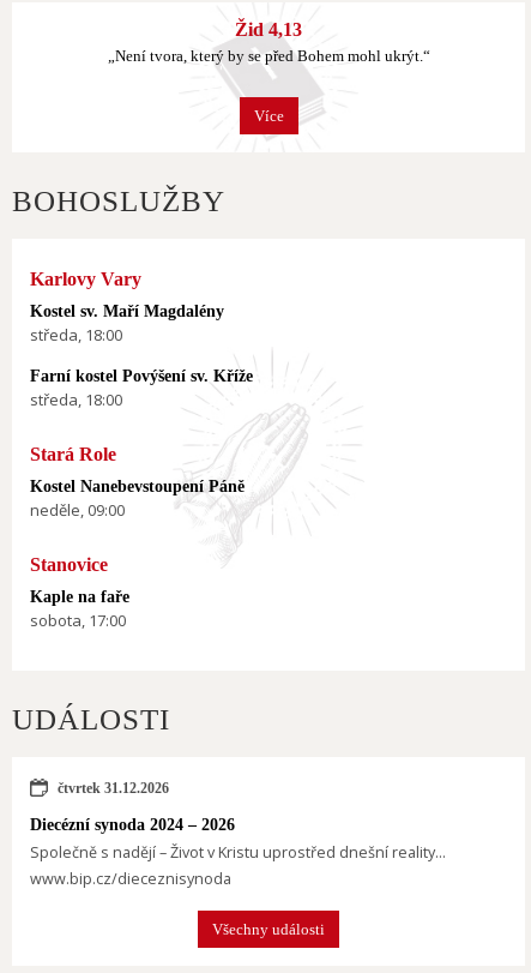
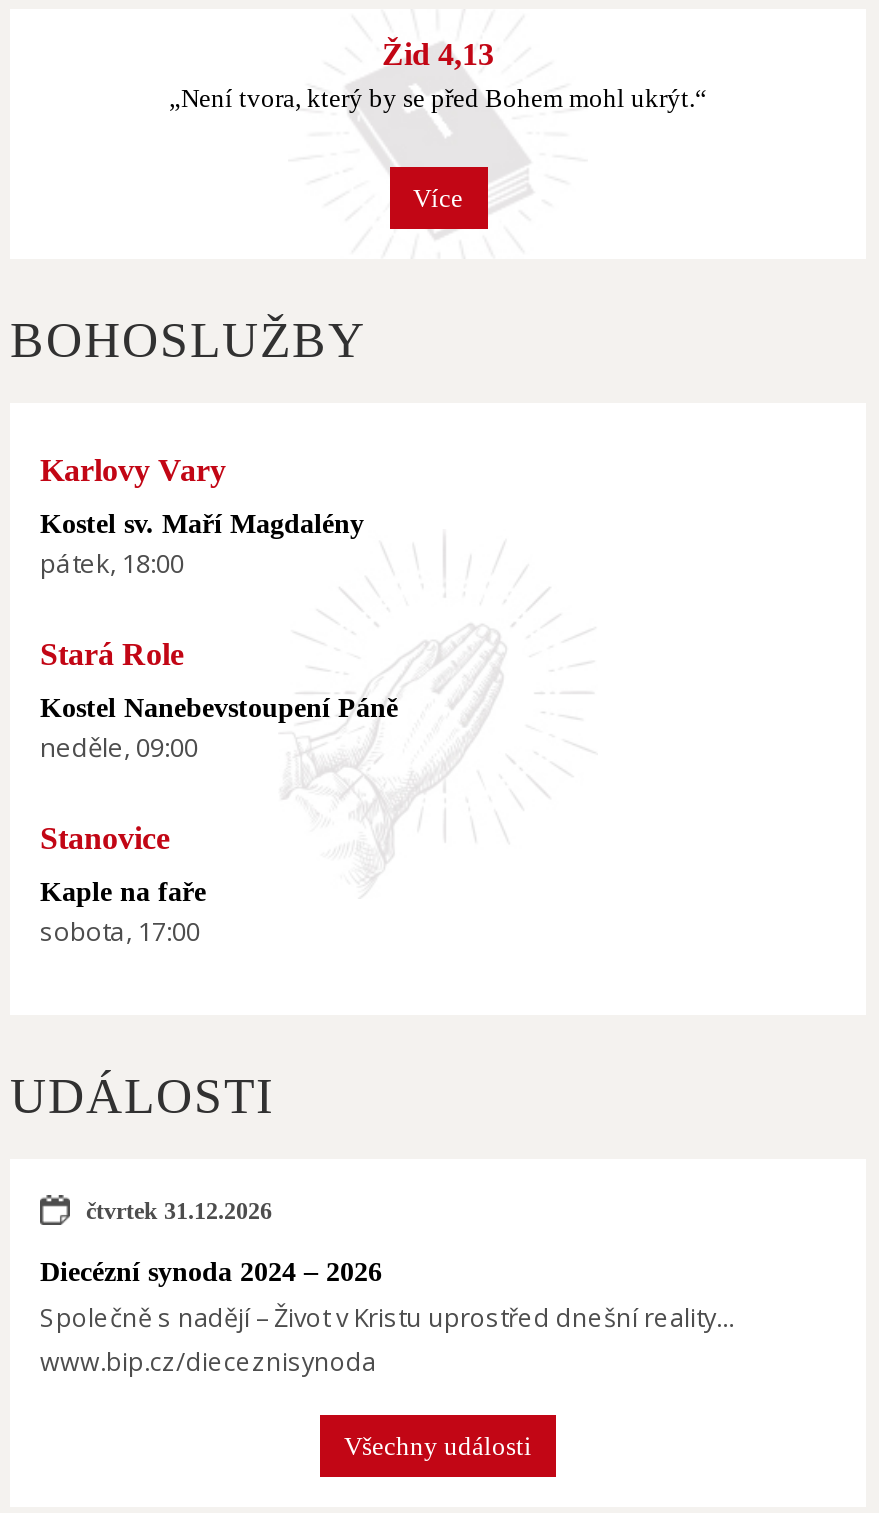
- středa, 18:00
- Farní kostel Povýšení sv. Kříže
- středa, 18:00
+ pátek, 18:00
